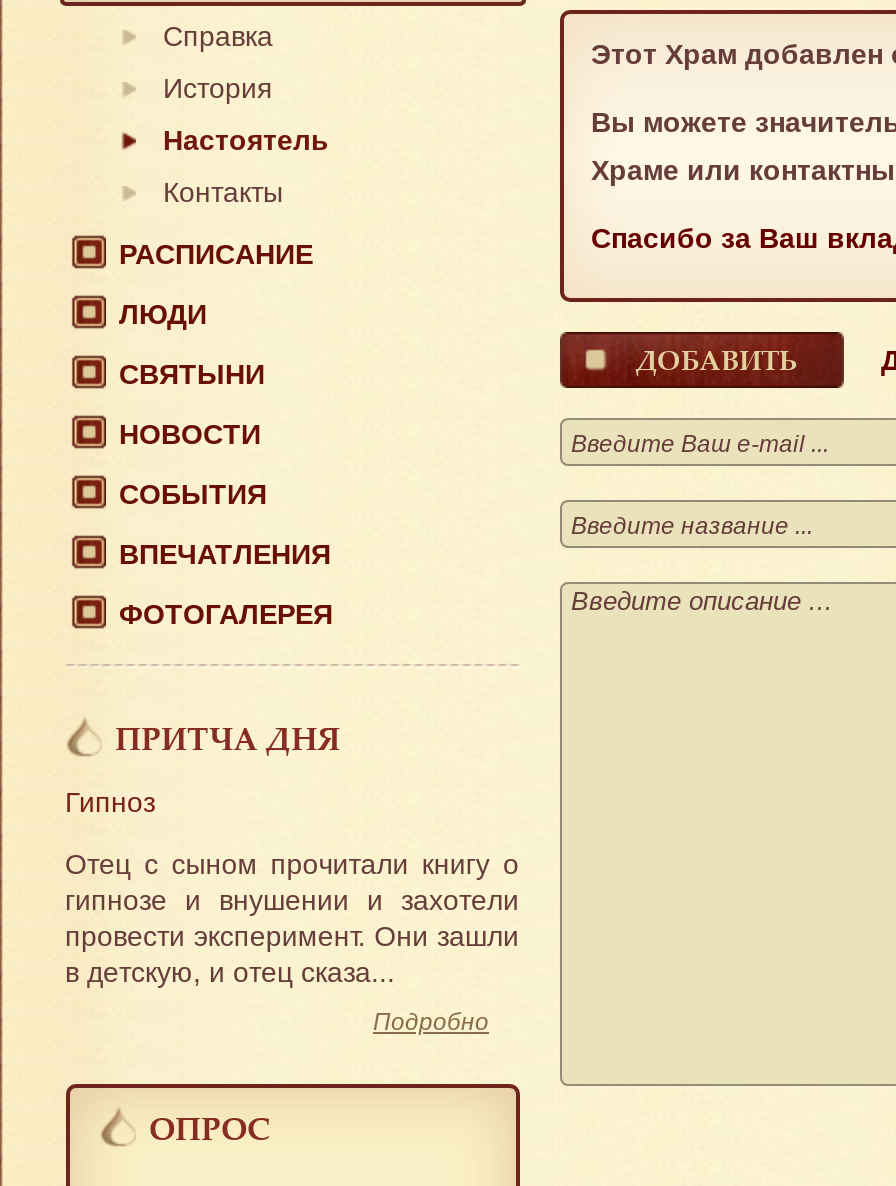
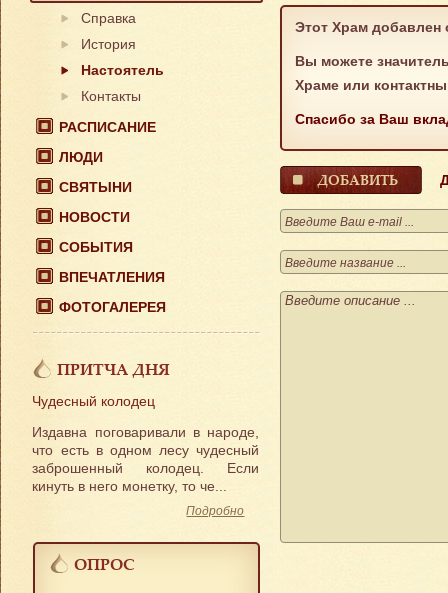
- Гипноз
+ Чудесный колодец

- Отец с сыном прочитали книгу о
- гипнозе и внушении и захотели
- провести эксперимент. Они зашли
- в детскую, и отец сказа...
+ Издавна поговаривали в народе,
+ что есть в одном лесу чудесный
+ заброшенный колодец. Если
+ кинуть в него монетку, то че...
